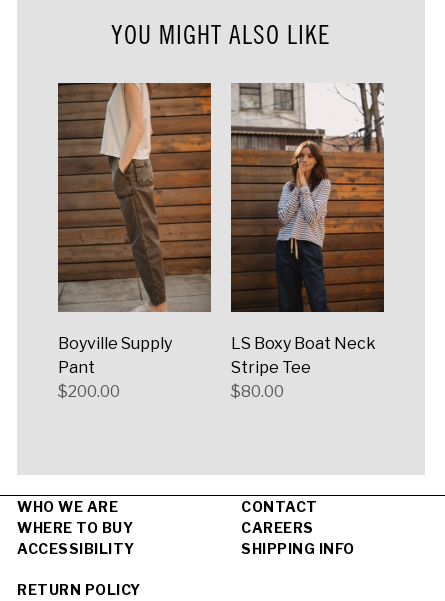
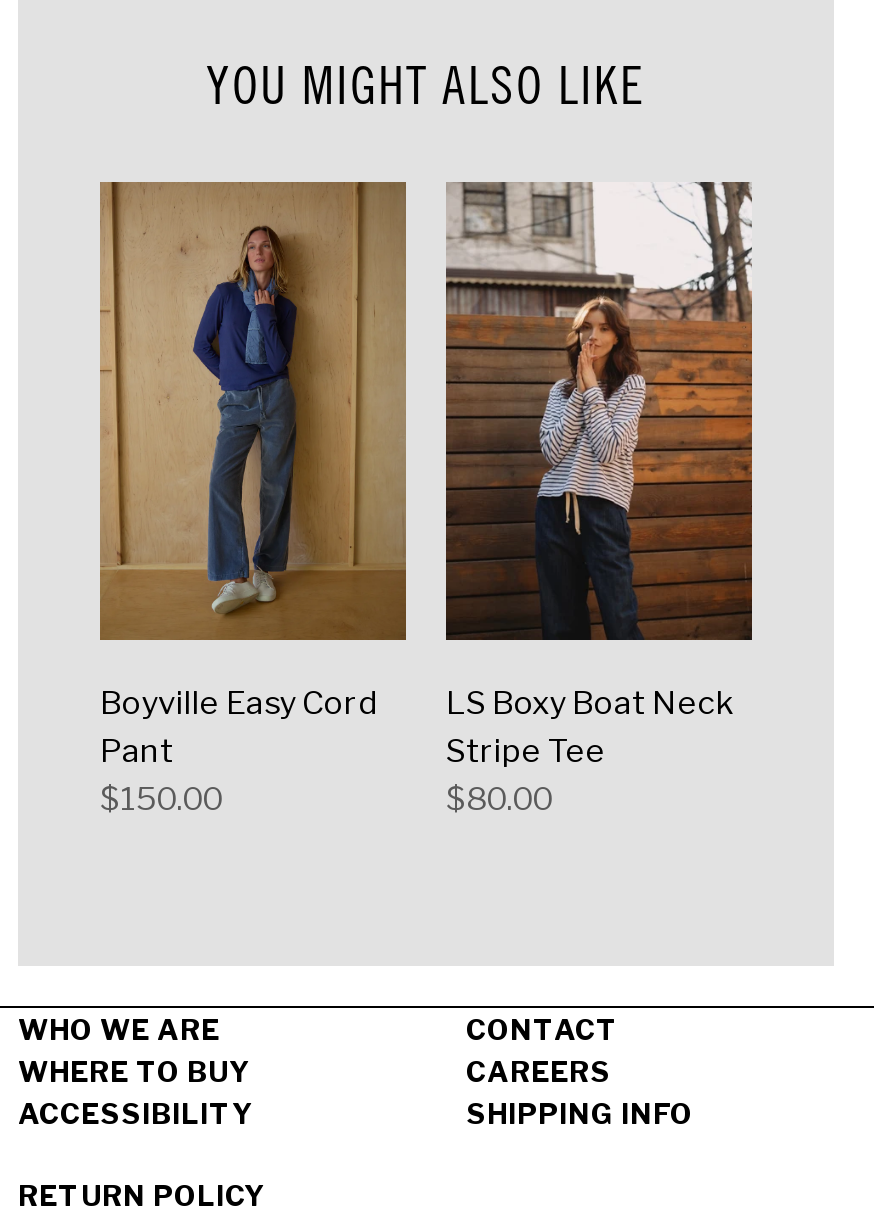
- [image]
- Boyville Supply
+ [image]
+ Boyville Easy Cord

- $200.00
+ $150.00
